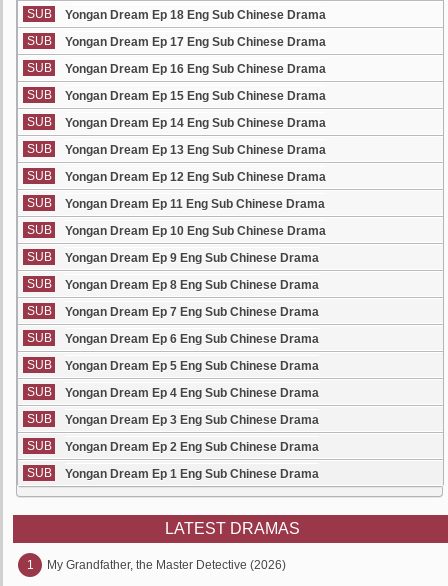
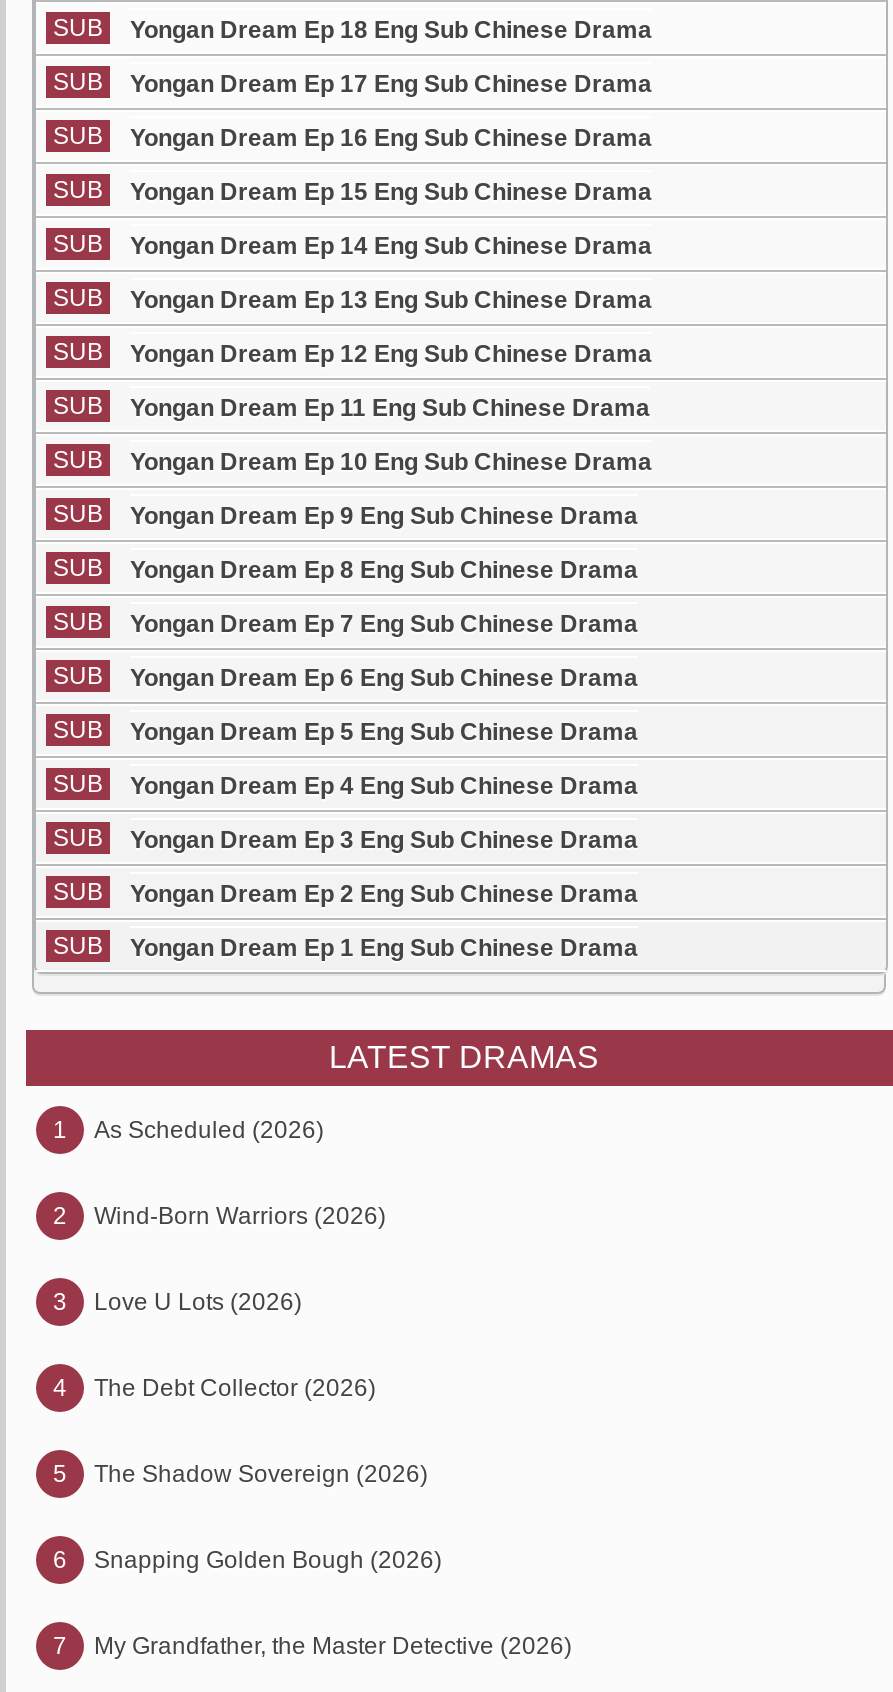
+ As Scheduled (2026)
+ 2
+ Wind-Born Warriors (2026)
+ 3
+ Love U Lots (2026)
+ 4
+ The Debt Collector (2026)
+ 5
+ The Shadow Sovereign (2026)
+ 6
+ Snapping Golden Bough (2026)
+ 7
